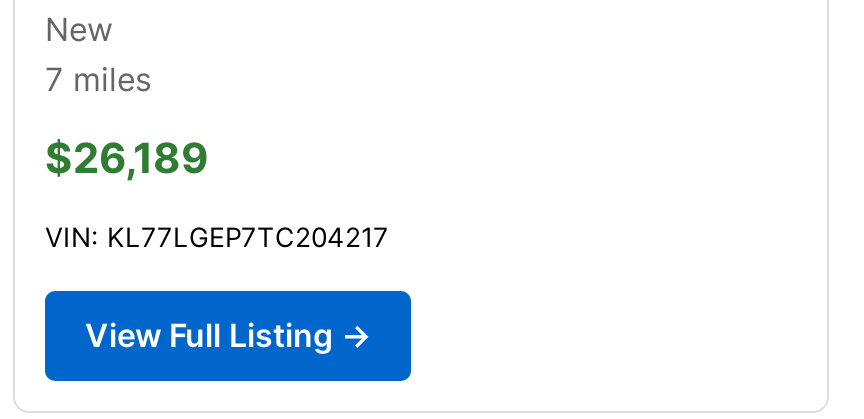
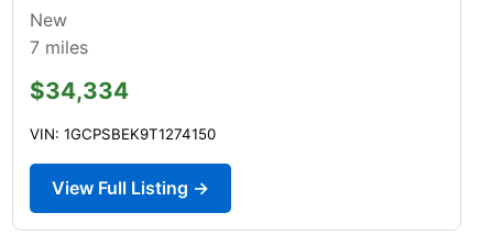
- $26,189
+ $34,334

- VIN: KL77LGEP7TC204217
+ VIN: 1GCPSBEK9T1274150
